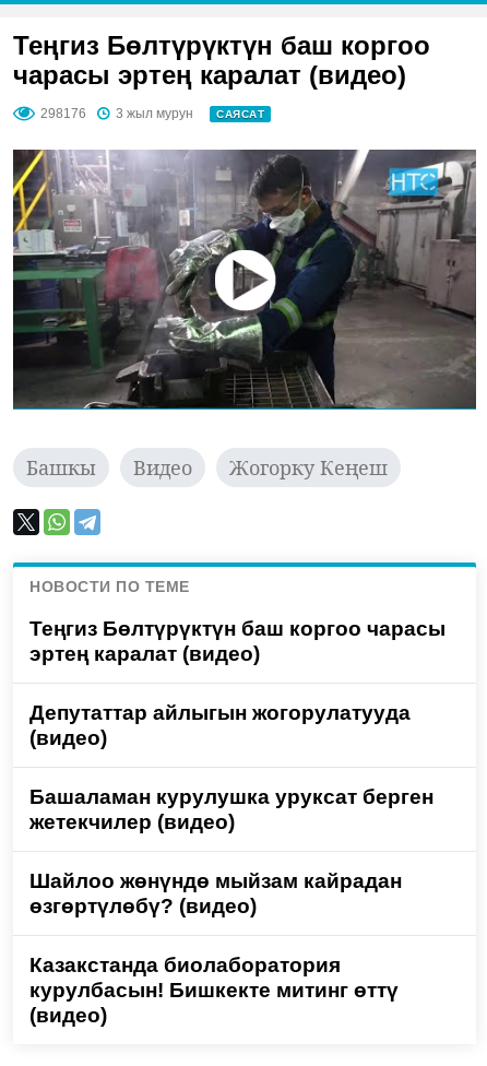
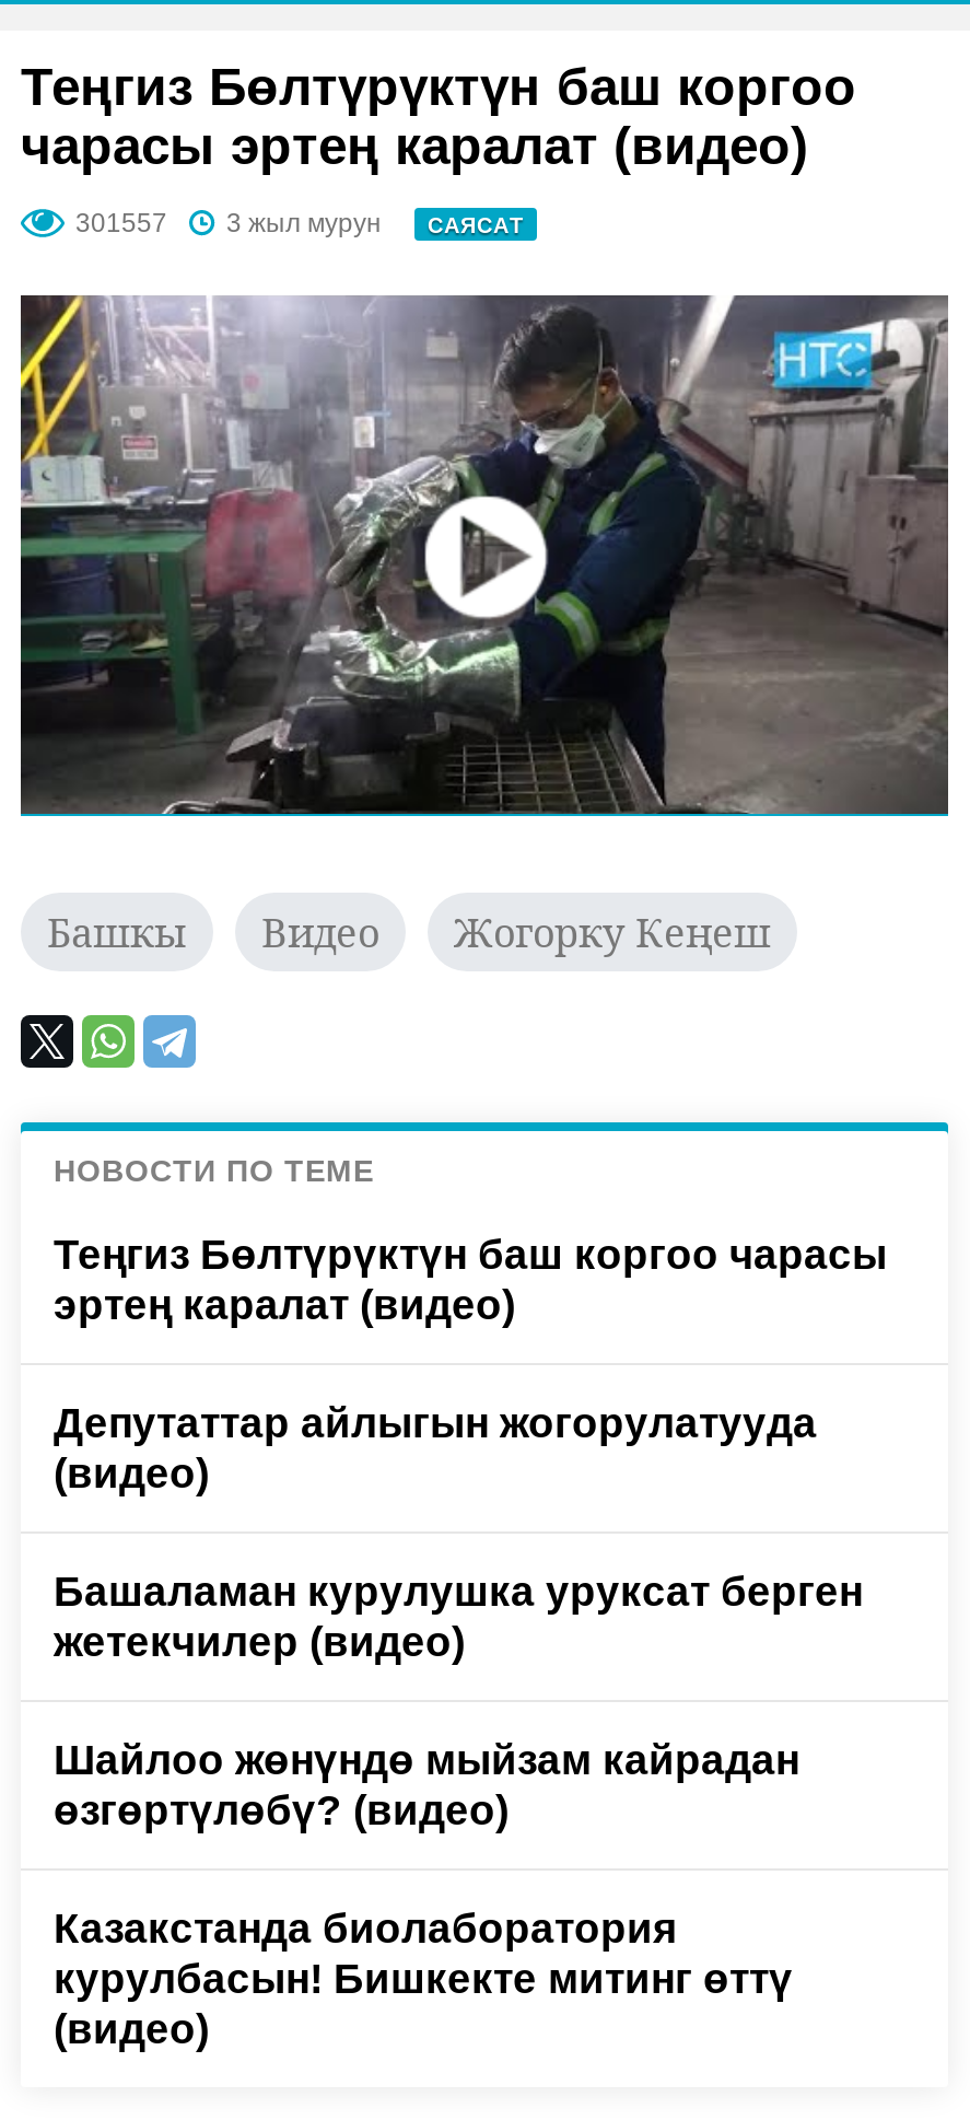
- 298176 3 жыл мурун САЯСАТ
+ 301557 3 жыл мурун САЯСАТ
